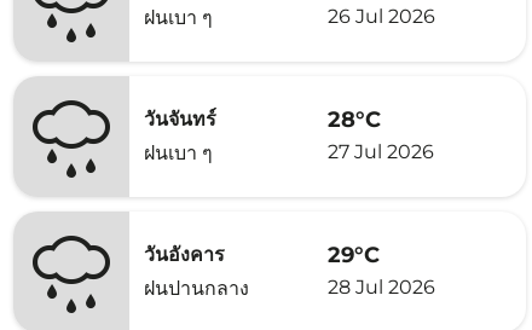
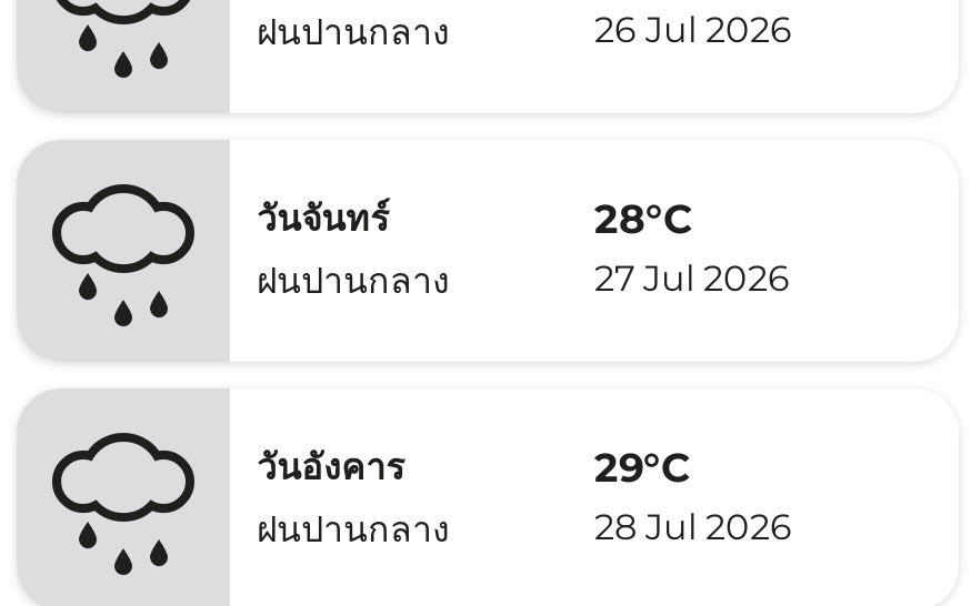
- ฝนเบา ๆ
+ ฝนปานกลาง

- ฝนเบา ๆ
+ ฝนปานกลาง
